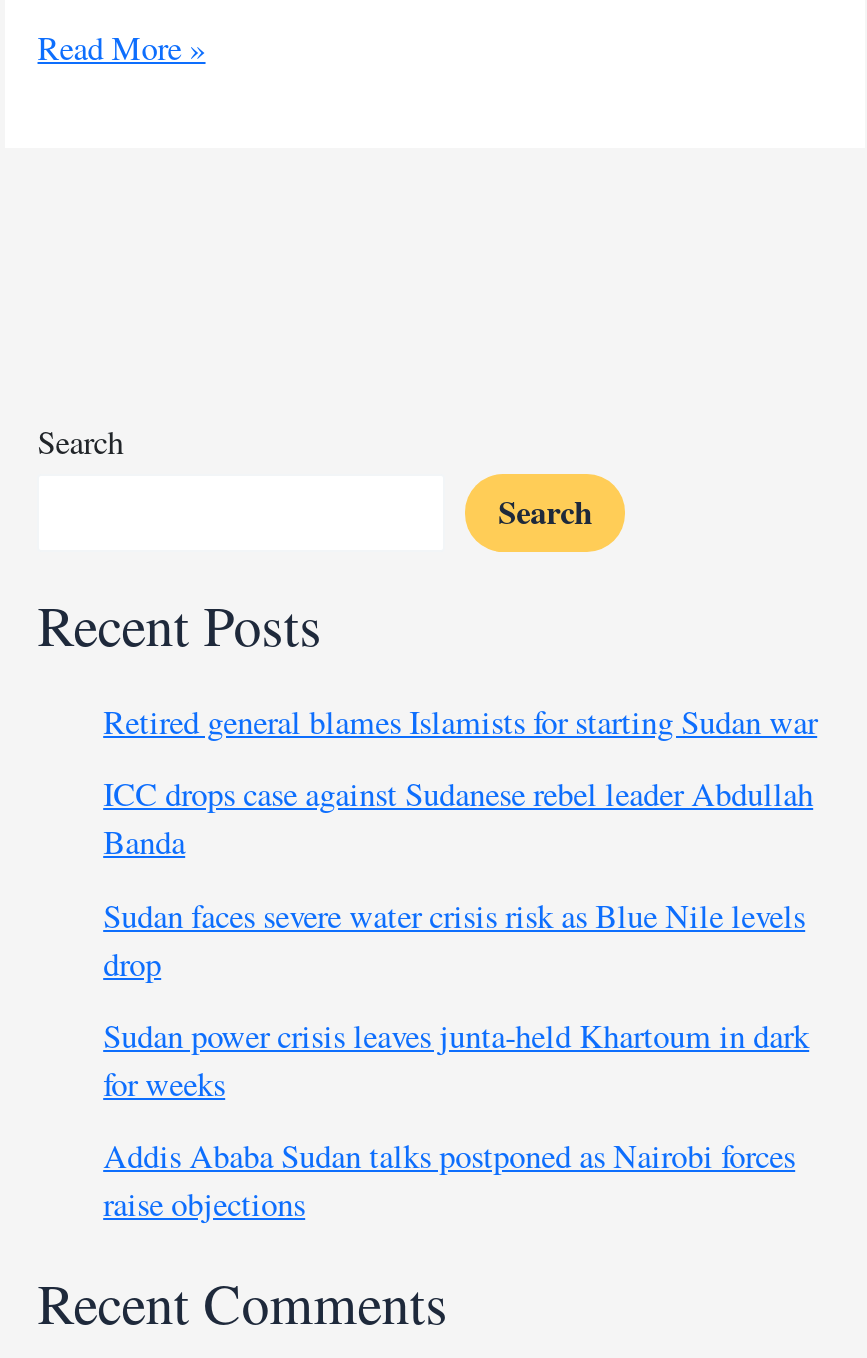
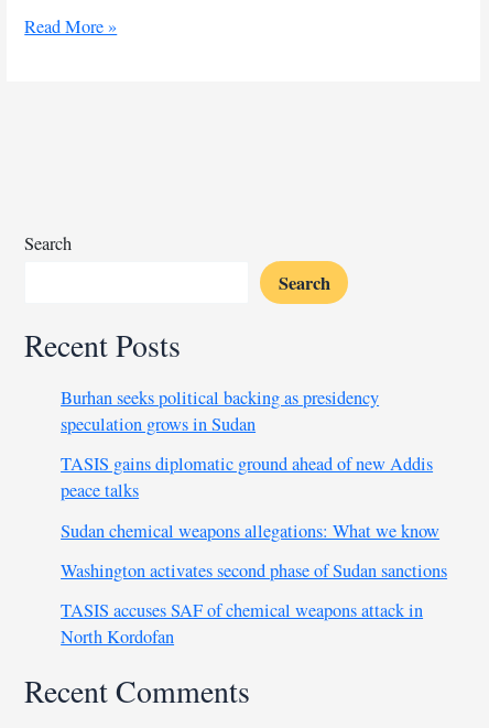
- Retired general blames Islamists for starting Sudan war
+ Burhan seeks political backing as presidency
+ speculation grows in Sudan

- ICC drops case against Sudanese rebel leader Abdullah
- Banda
+ TASIS gains diplomatic ground ahead of new Addis
+ peace talks

- Sudan faces severe water crisis risk as Blue Nile levels
- drop
+ Sudan chemical weapons allegations: What we know

- Sudan power crisis leaves junta-held Khartoum in dark
- for weeks
+ Washington activates second phase of Sudan sanctions

- Addis Ababa Sudan talks postponed as Nairobi forces
- raise objections
+ TASIS accuses SAF of chemical weapons attack in
+ North Kordofan
